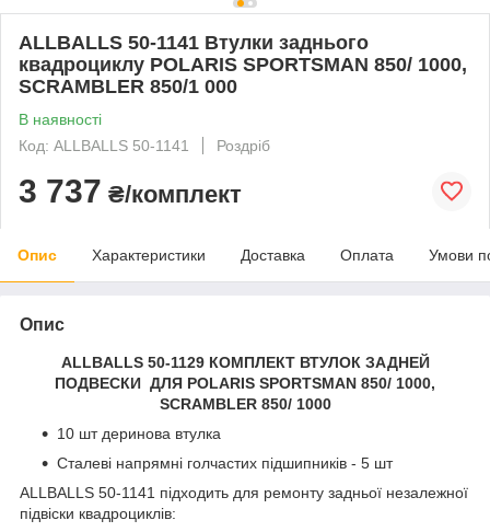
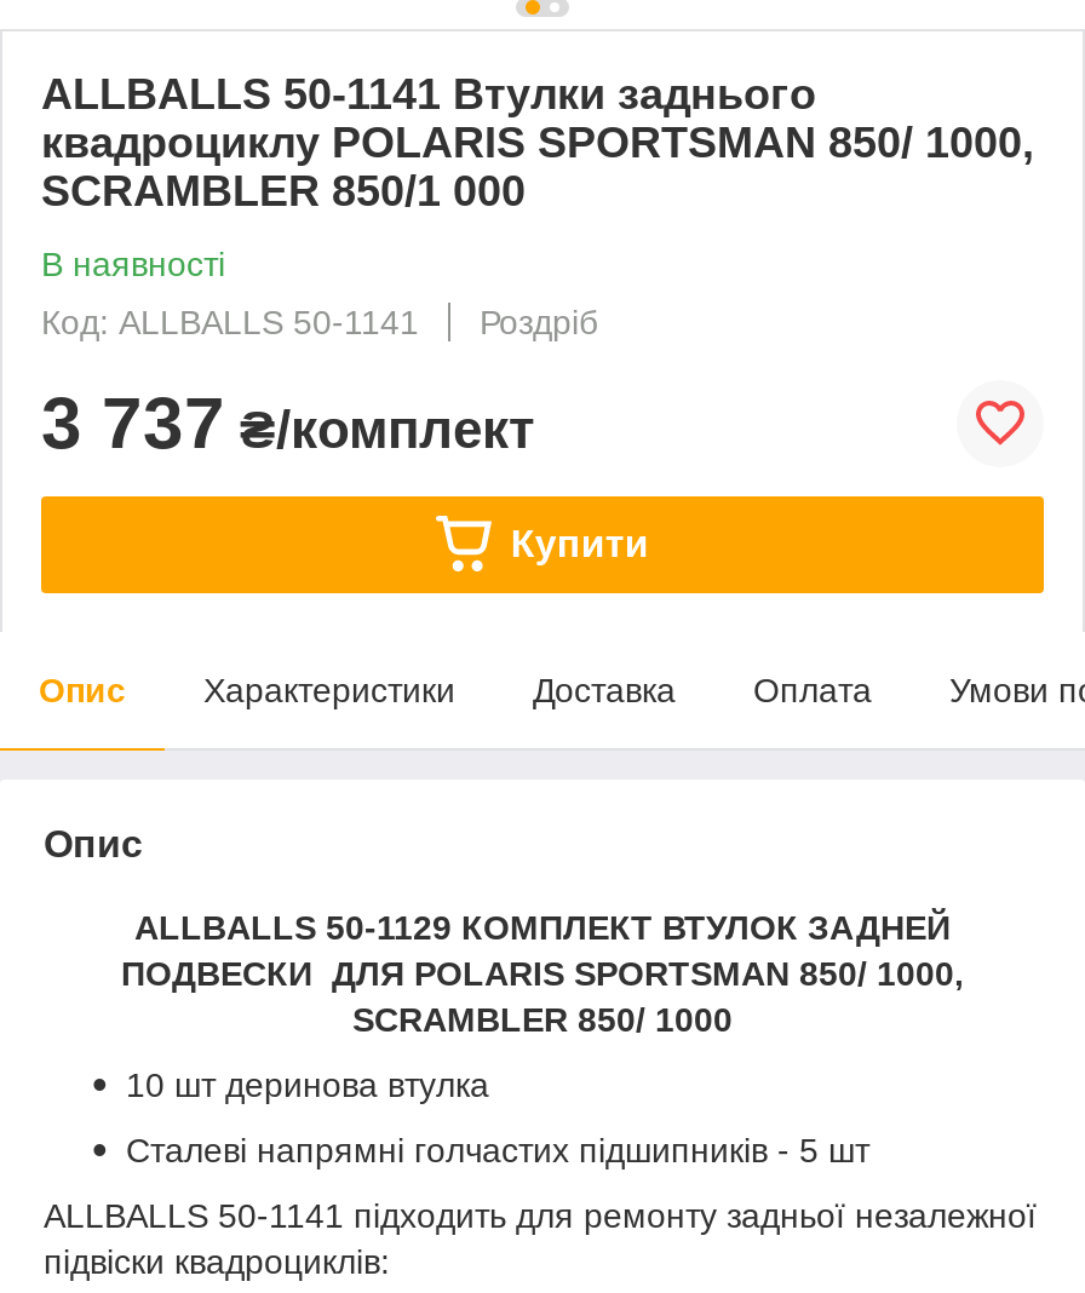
+ Купити
